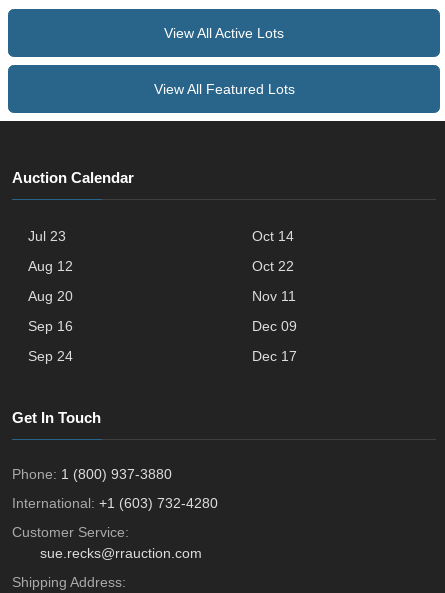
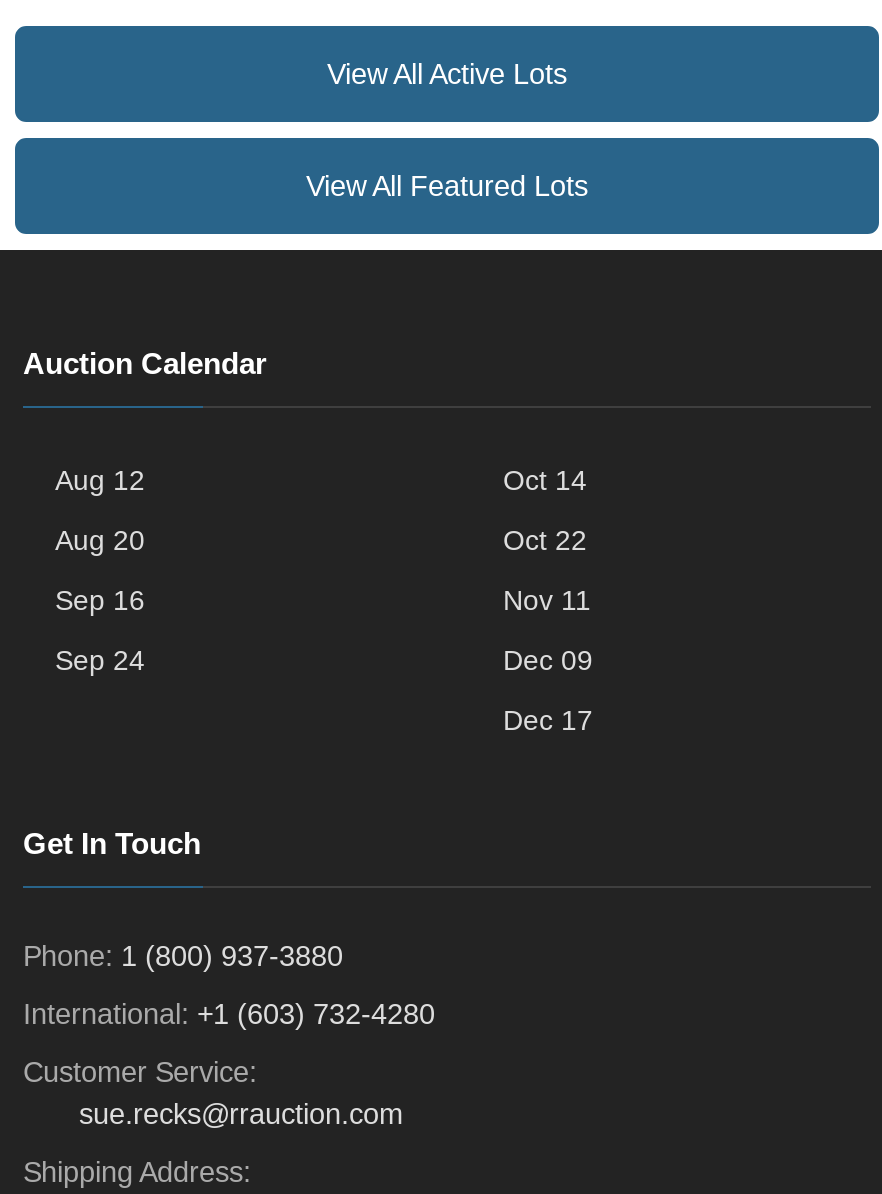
- Jul 23

moved up: Aug 12 | Aug 20 | Sep 16 | Sep 24
